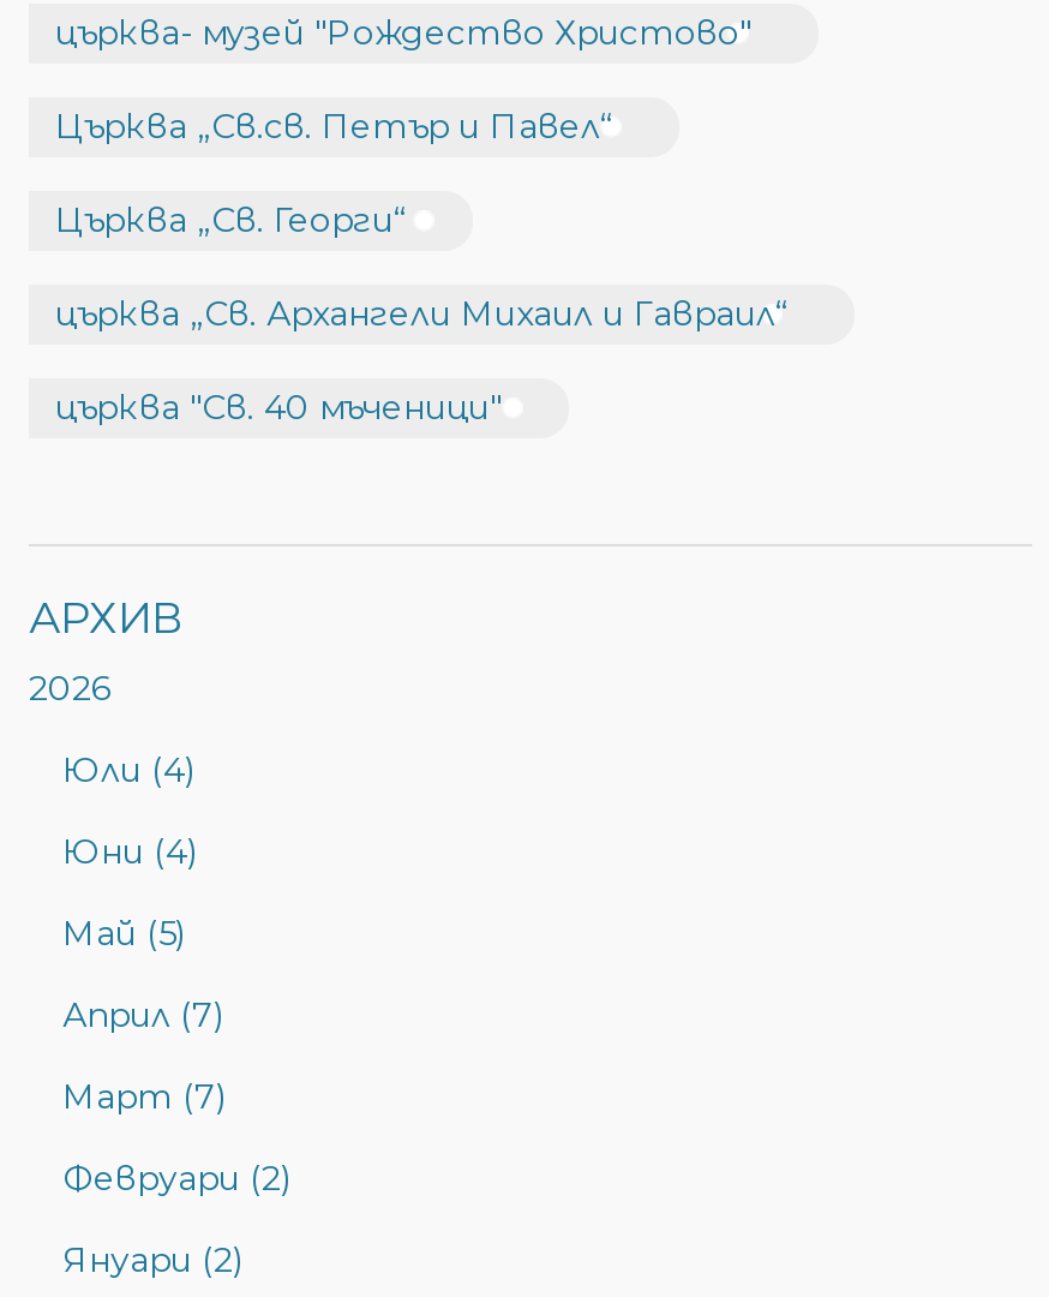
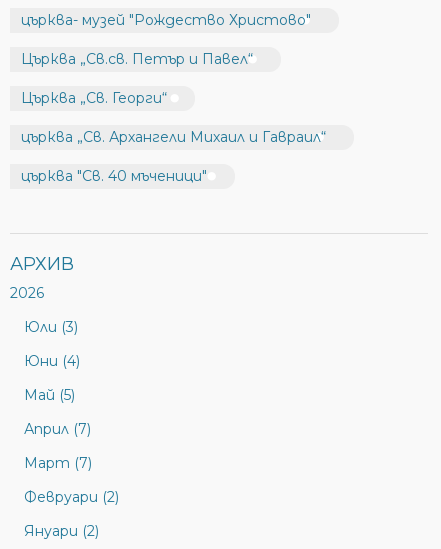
- Юли (4)
+ Юли (3)
